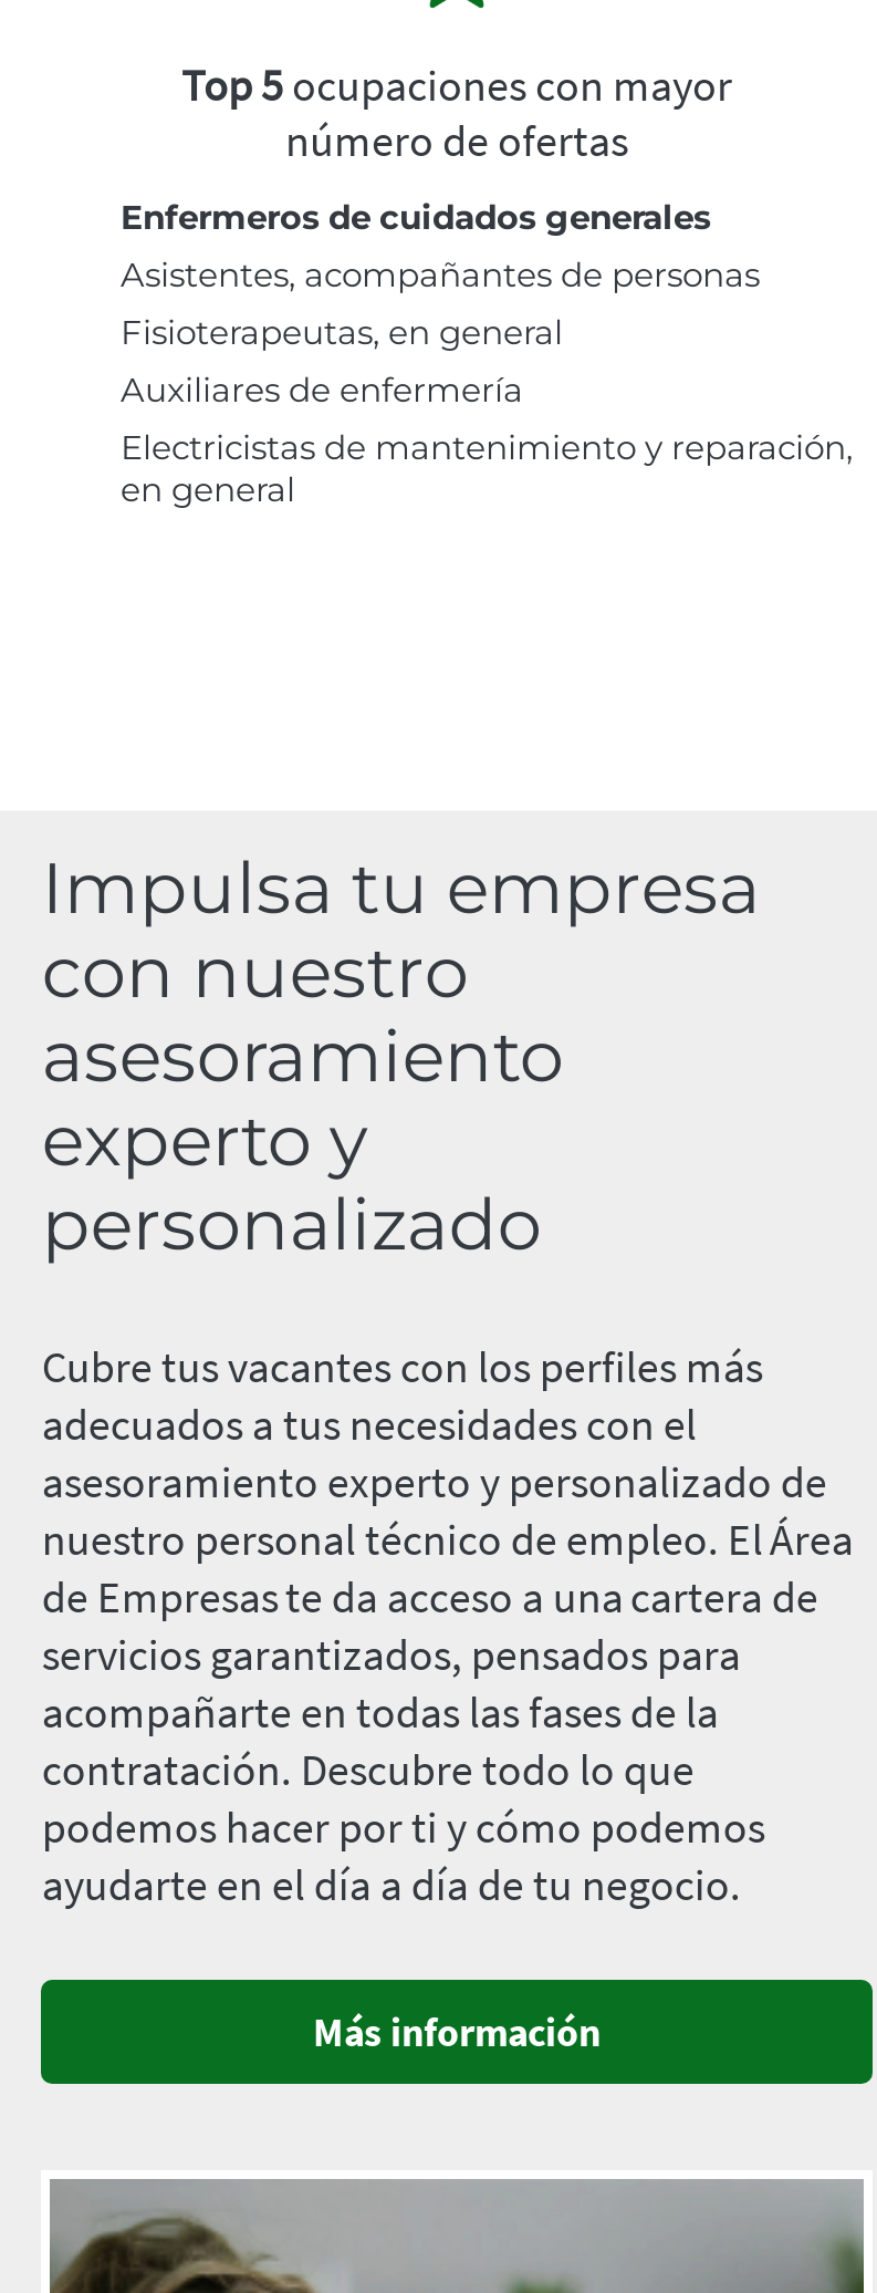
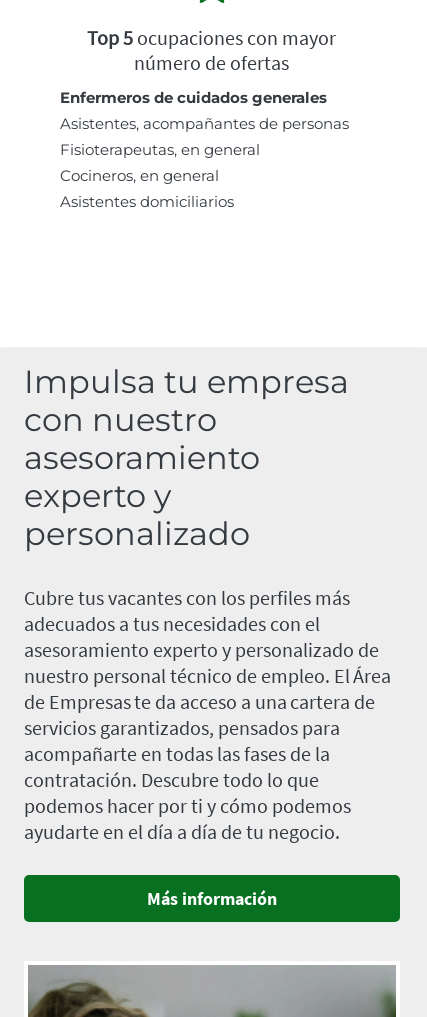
- Auxiliares de enfermería
- Electricistas de mantenimiento y reparación,
- en general
+ Cocineros, en general
+ Asistentes domiciliarios
